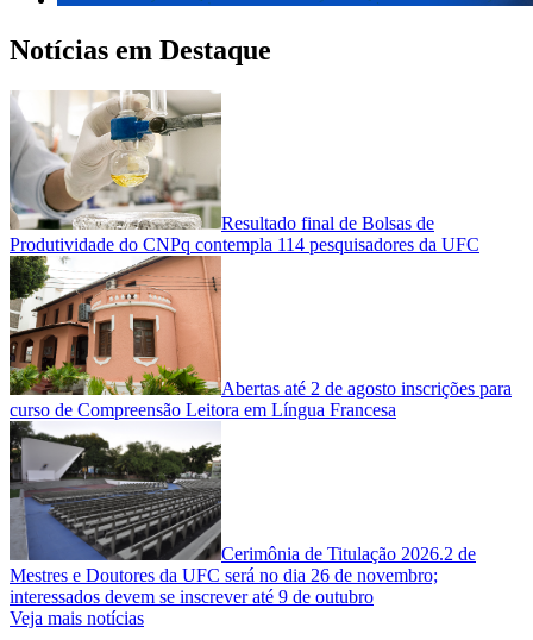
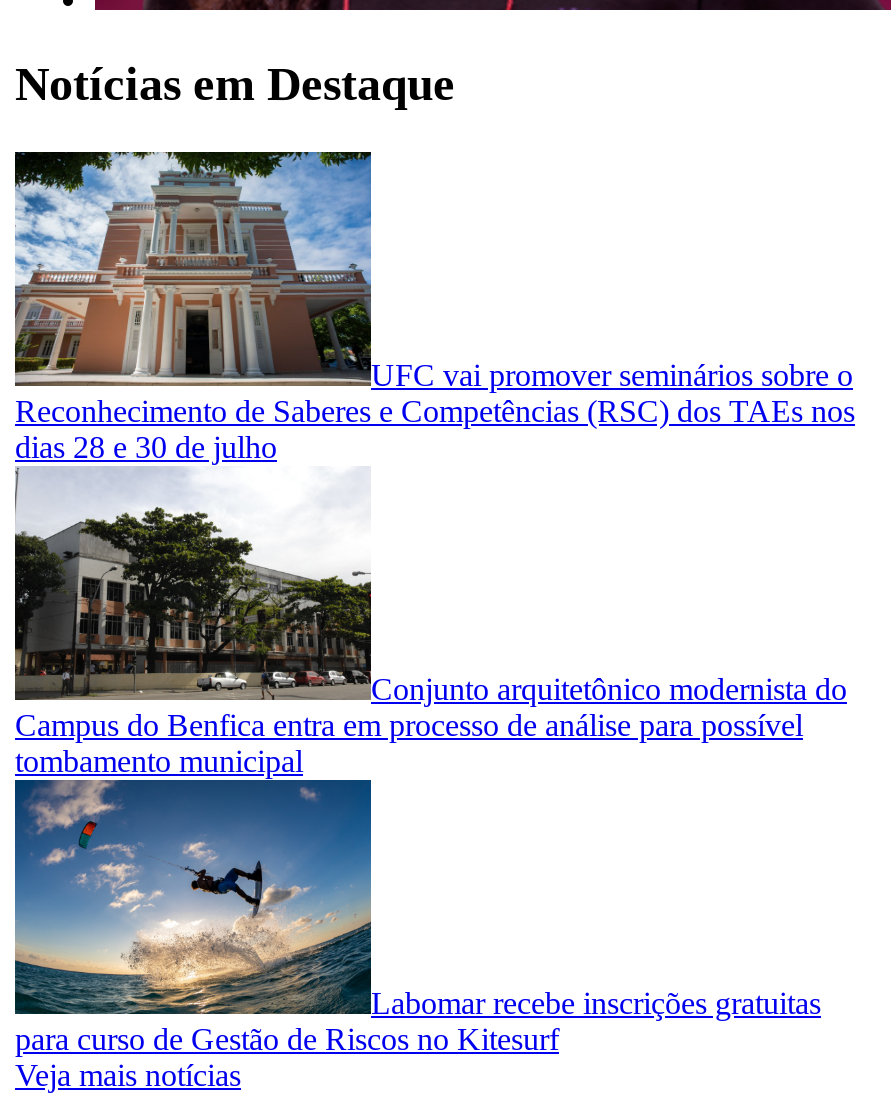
- [image]
- Resultado final de Bolsas de
- Produtividade do CNPq contempla 114 pesquisadores da UFC
+ [image]
+ UFC vai promover seminários sobre o
+ Reconhecimento de Saberes e Competências (RSC) dos TAEs nos
+ dias 28 e 30 de julho

- [image]
- Abertas até 2 de agosto inscrições para
- curso de Compreensão Leitora em Língua Francesa
+ [image]
+ Conjunto arquitetônico modernista do
+ Campus do Benfica entra em processo de análise para possível
+ tombamento municipal

- [image]
- Cerimônia de Titulação 2026.2 de
- Mestres e Doutores da UFC será no dia 26 de novembro;
- interessados devem se inscrever até 9 de outubro
+ [image]
+ Labomar recebe inscrições gratuitas
+ para curso de Gestão de Riscos no Kitesurf
